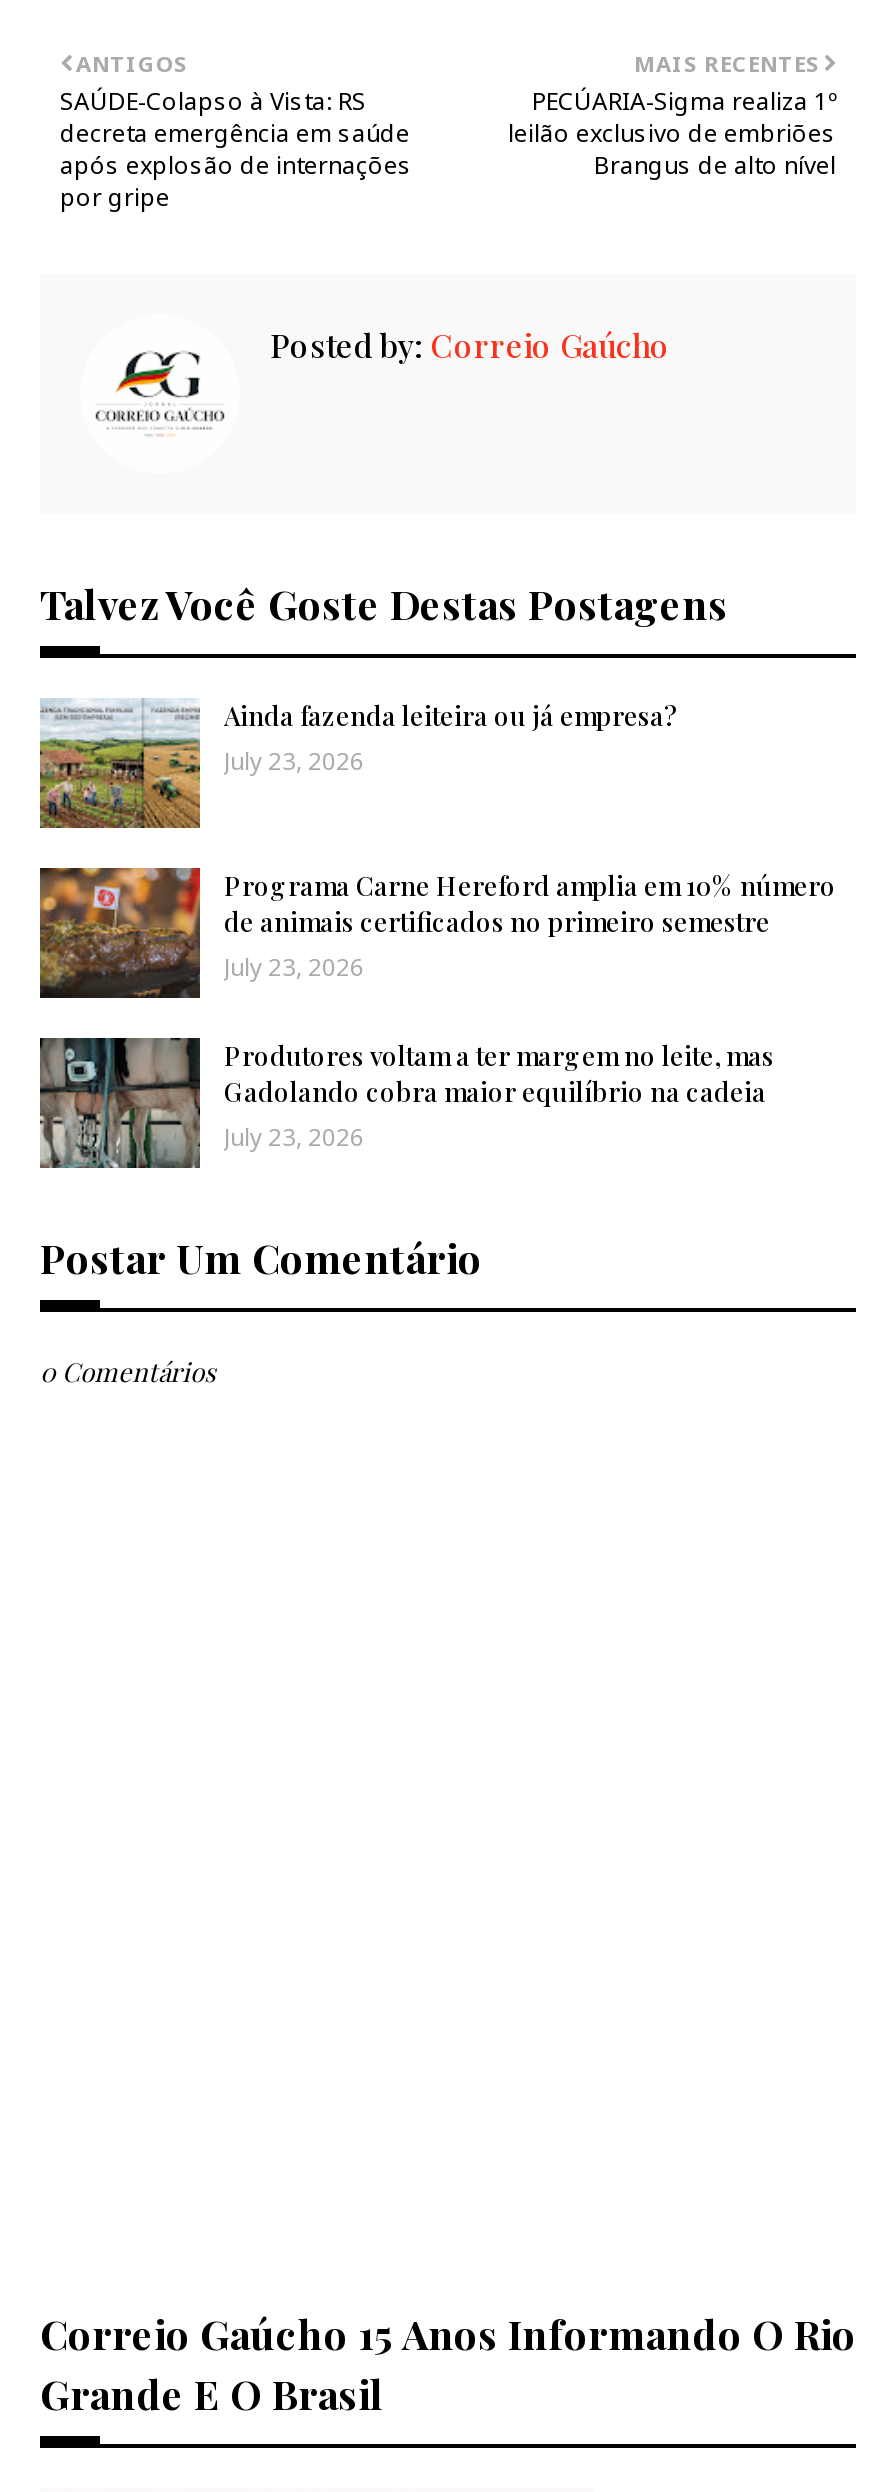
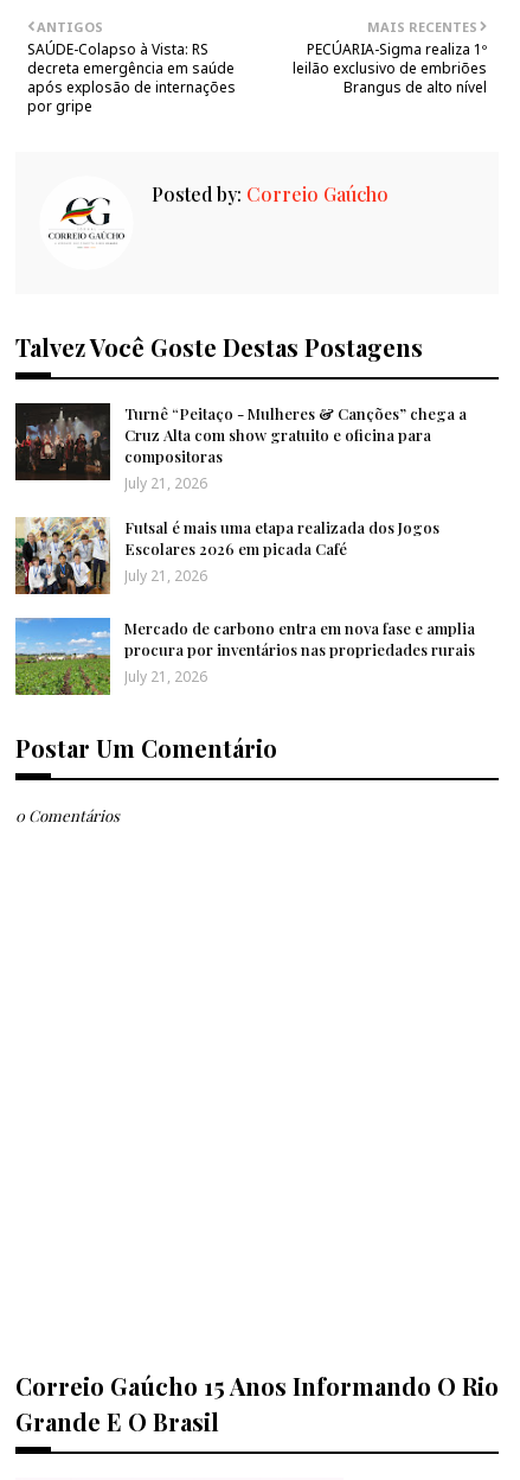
- [image]
- Ainda fazenda leiteira ou já empresa?
- July 23, 2026
+ [image]
+ Turnê “Peitaço - Mulheres & Canções” chega a
+ Cruz Alta com show gratuito e oficina para
+ compositoras
+ July 21, 2026

- [image]
- Programa Carne Hereford amplia em 10% número
- de animais certificados no primeiro semestre
- July 23, 2026
+ [image]
+ Futsal é mais uma etapa realizada dos Jogos
+ Escolares 2026 em picada Café
+ July 21, 2026

- [image]
- Produtores voltam a ter margem no leite, mas
- Gadolando cobra maior equilíbrio na cadeia
- July 23, 2026
+ [image]
+ Mercado de carbono entra em nova fase e amplia
+ procura por inventários nas propriedades rurais
+ July 21, 2026
